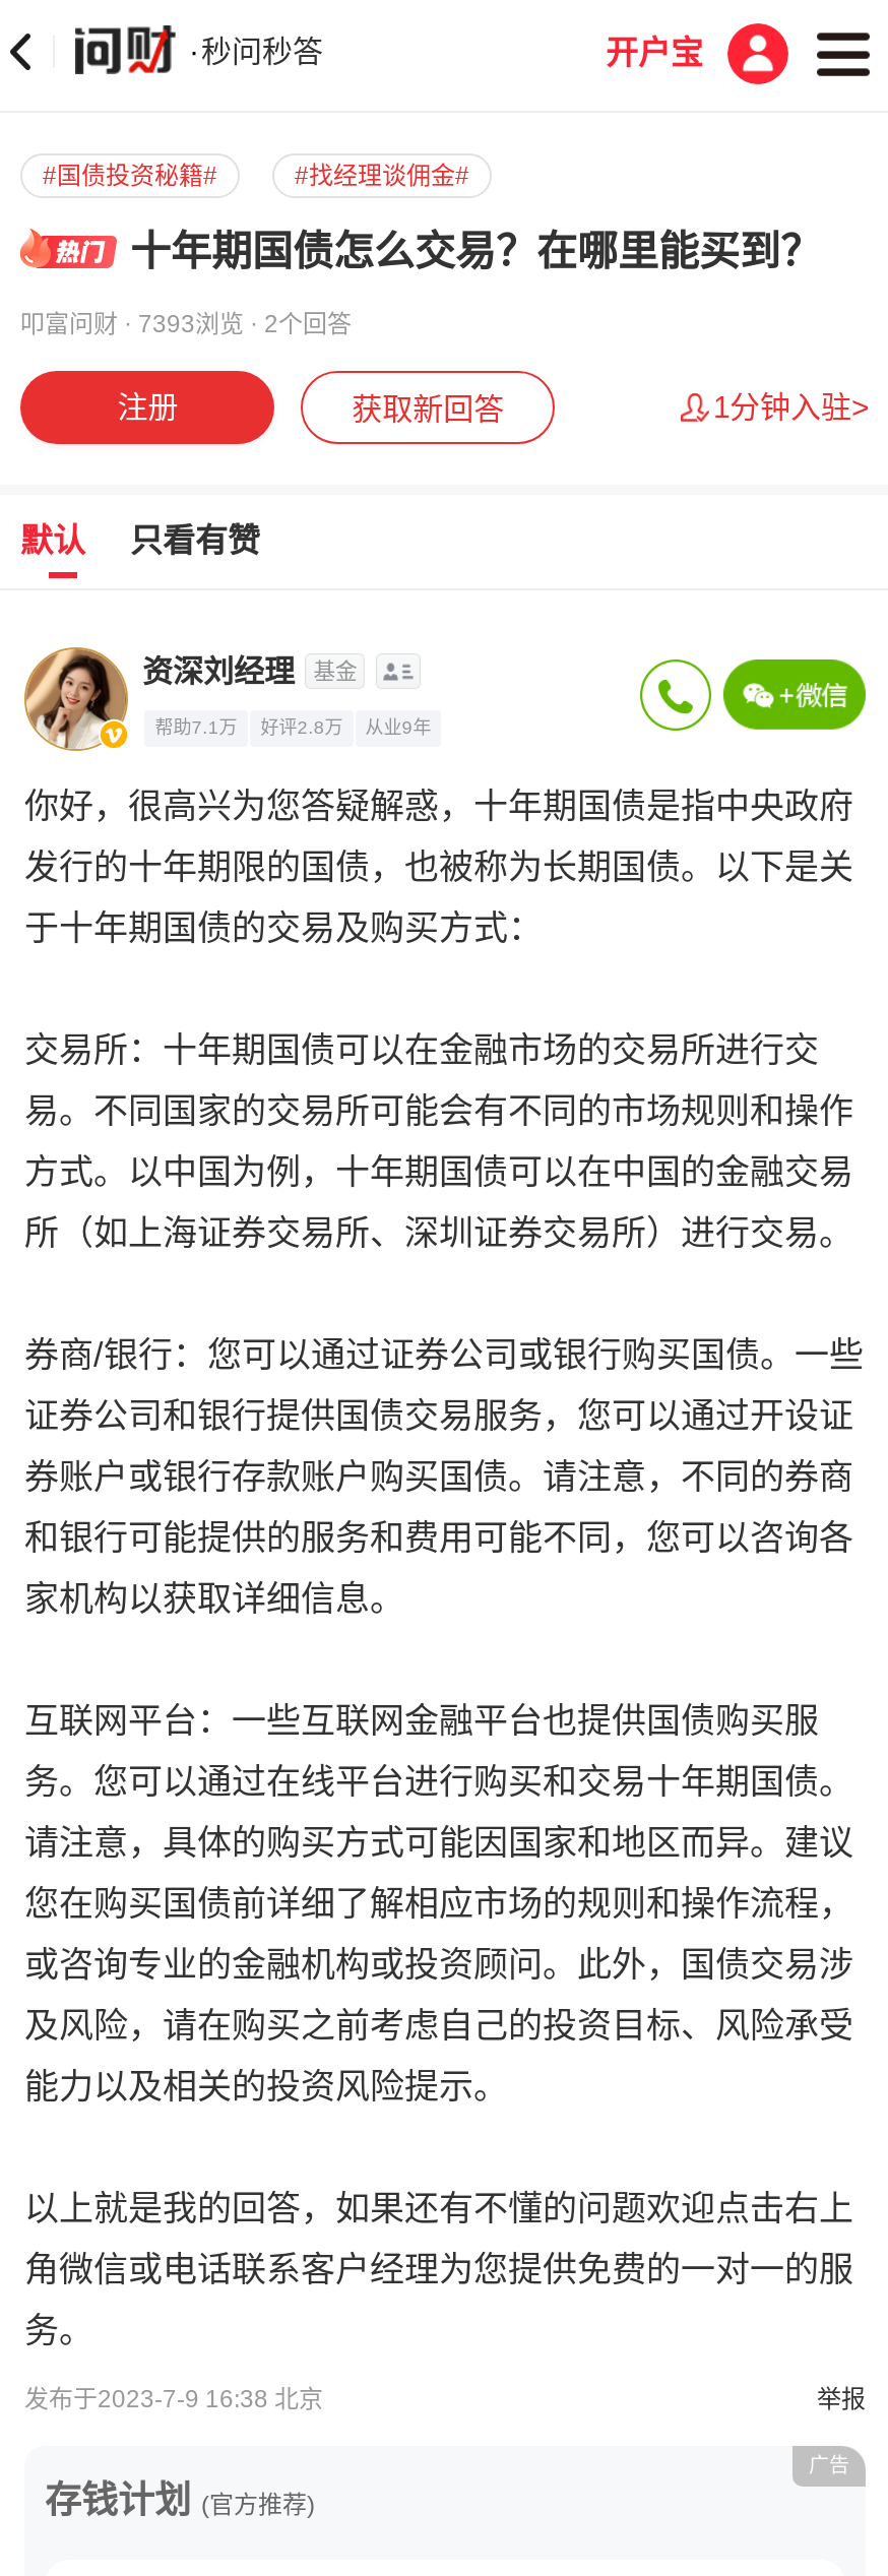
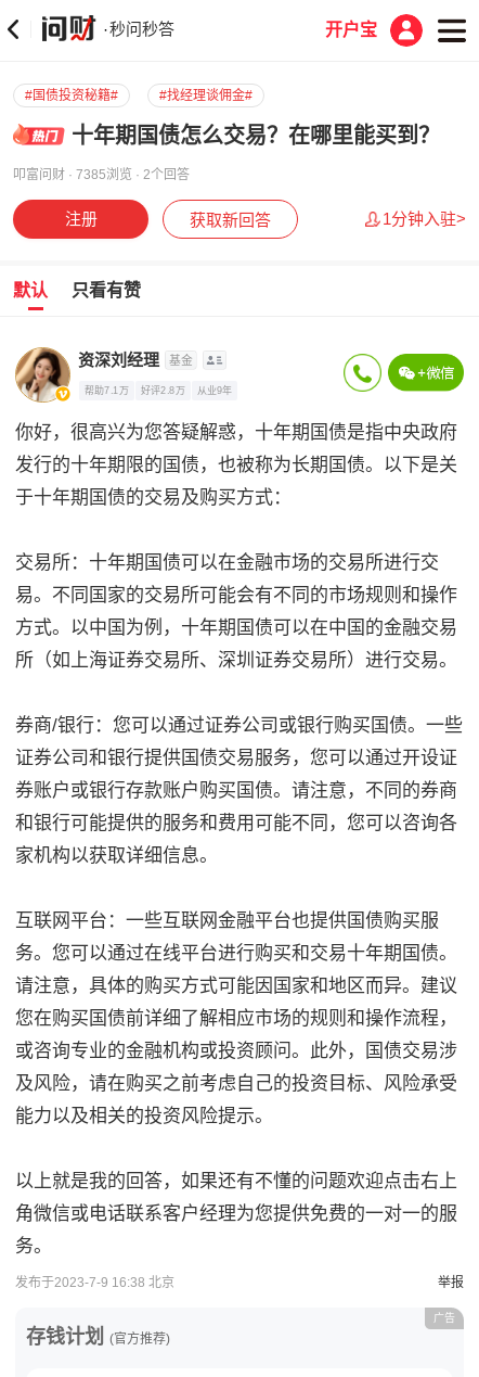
- 叩富问财 · 7393浏览 · 2个回答
+ 叩富问财 · 7385浏览 · 2个回答
